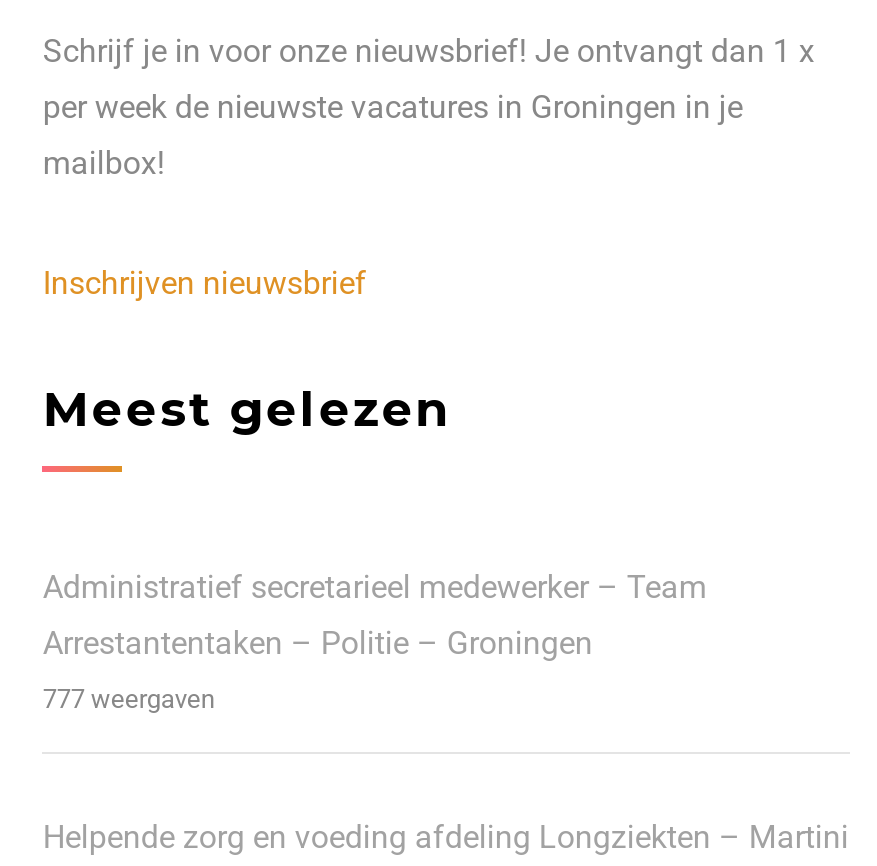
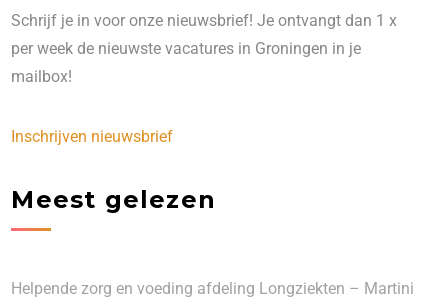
- Administratief secretarieel medewerker – Team
- Arrestantentaken – Politie – Groningen
- 777 weergaven
